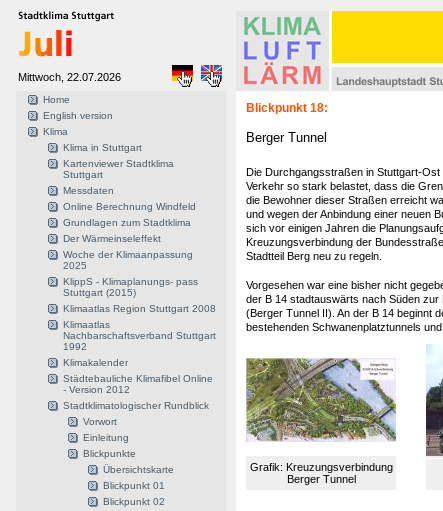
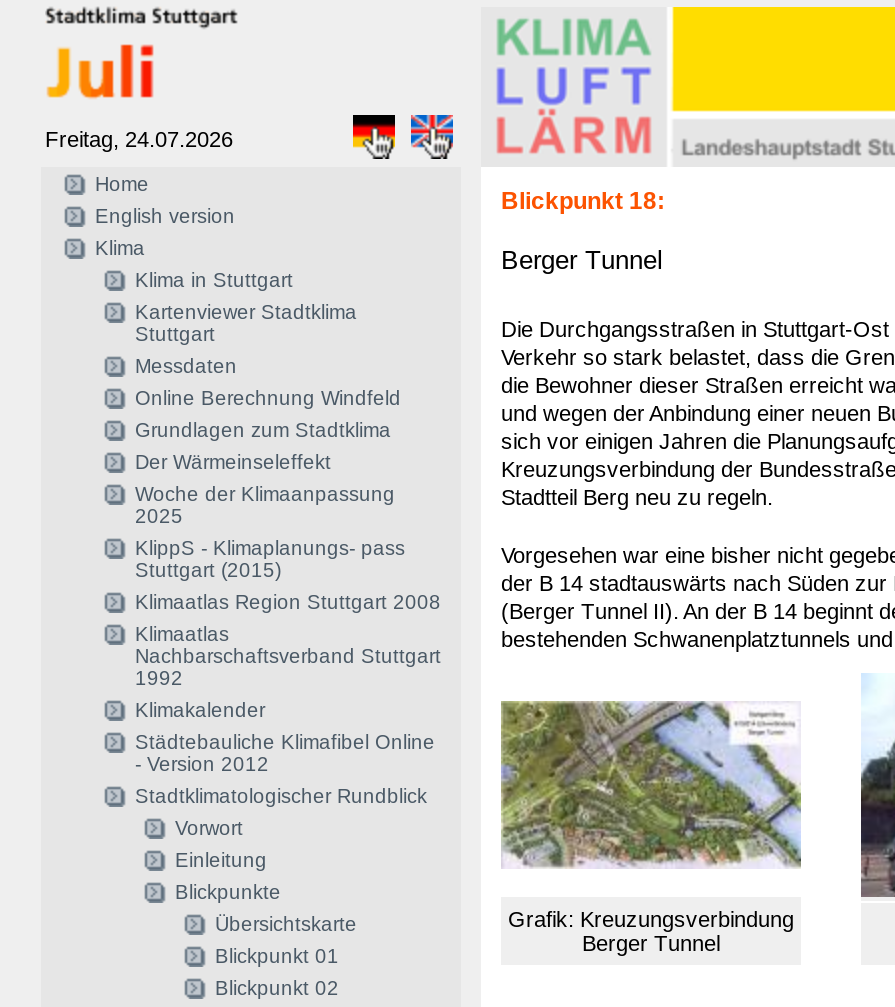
- Mittwoch, 22.07.2026
+ Freitag, 24.07.2026
